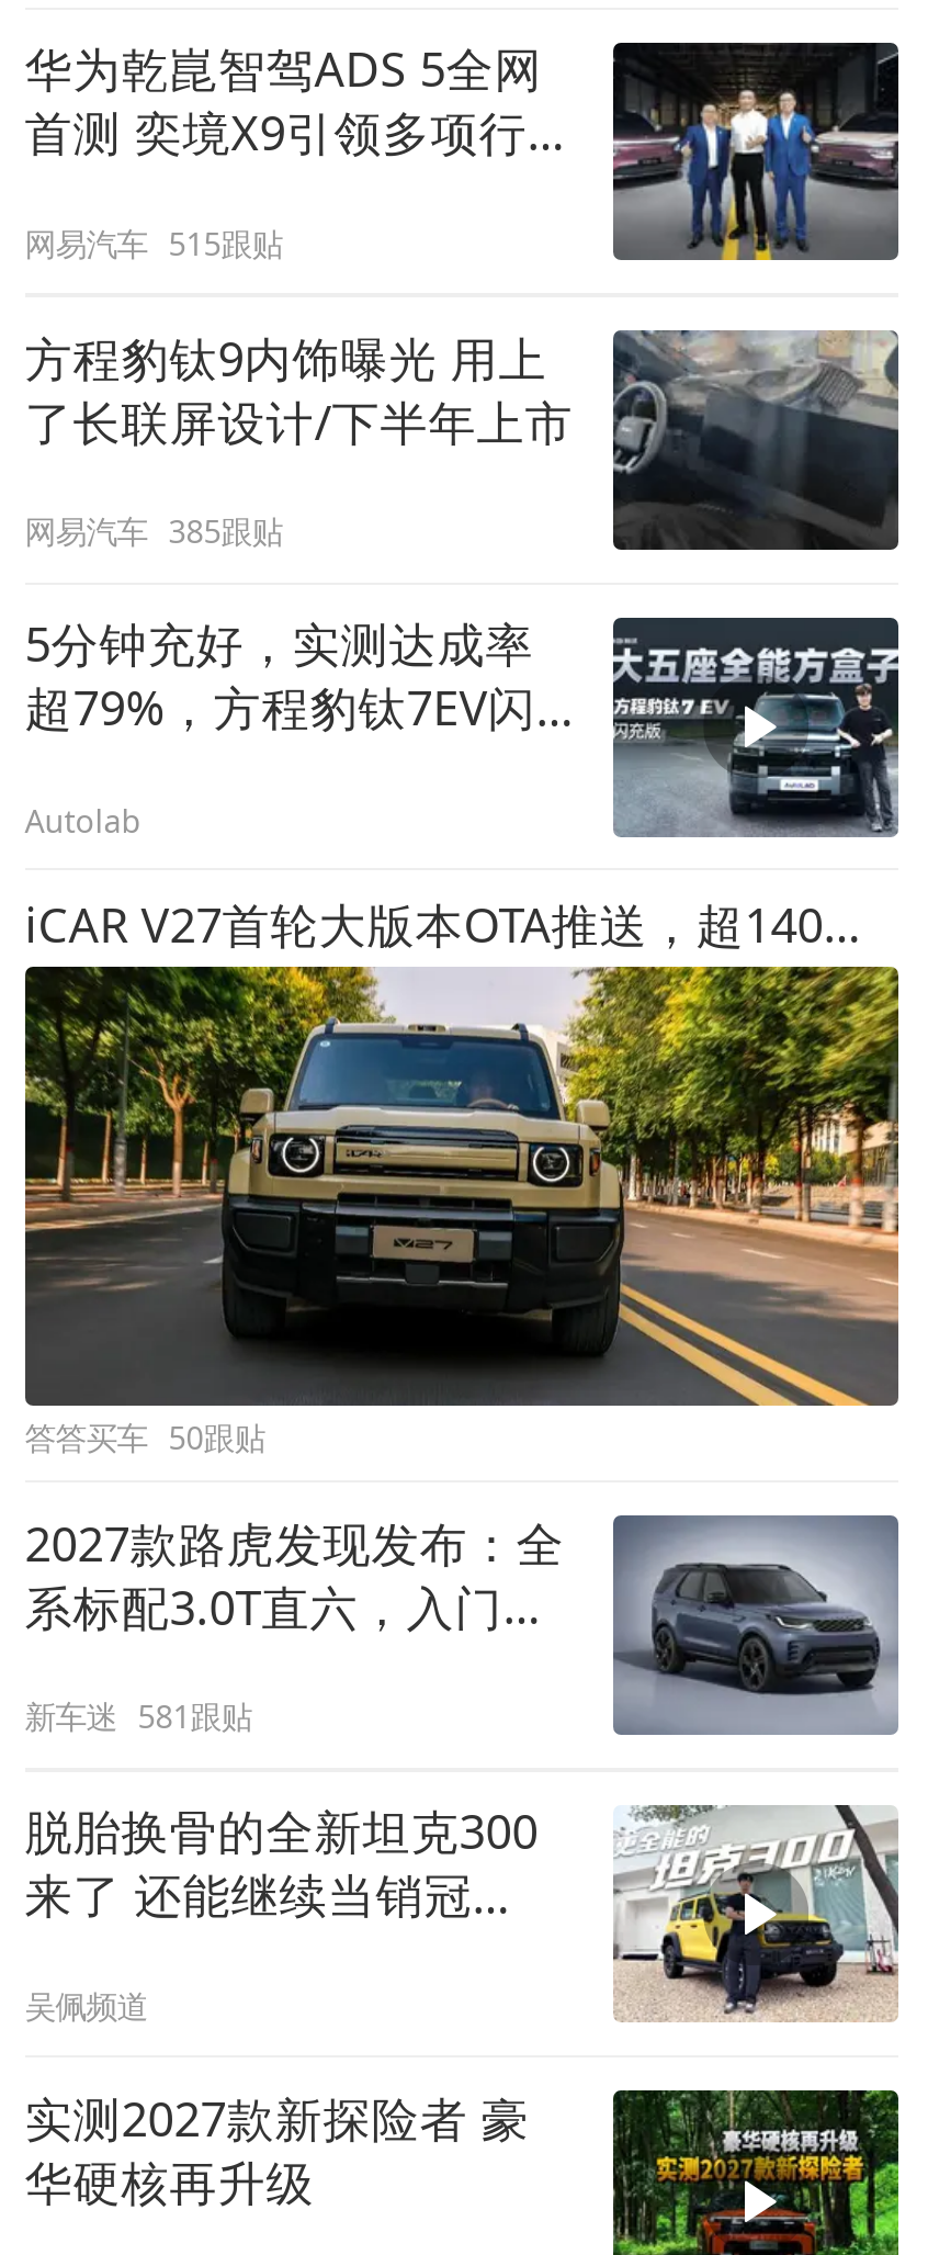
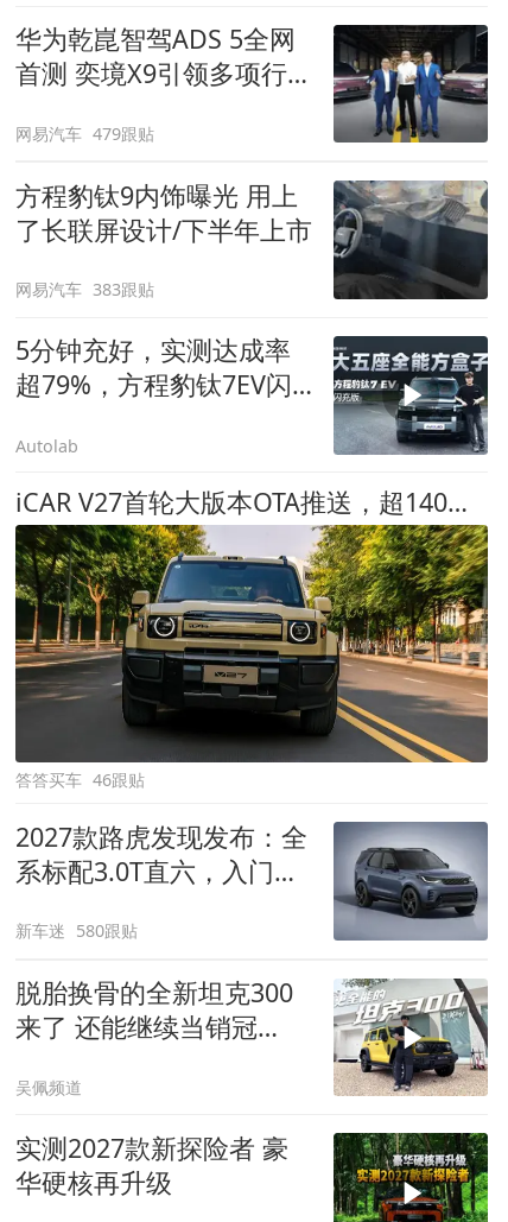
- 网易汽车 515跟贴
+ 网易汽车 479跟贴

- 网易汽车 385跟贴
+ 网易汽车 383跟贴

- 答答买车 50跟贴
+ 答答买车 46跟贴

- 新车迷 581跟贴
+ 新车迷 580跟贴
